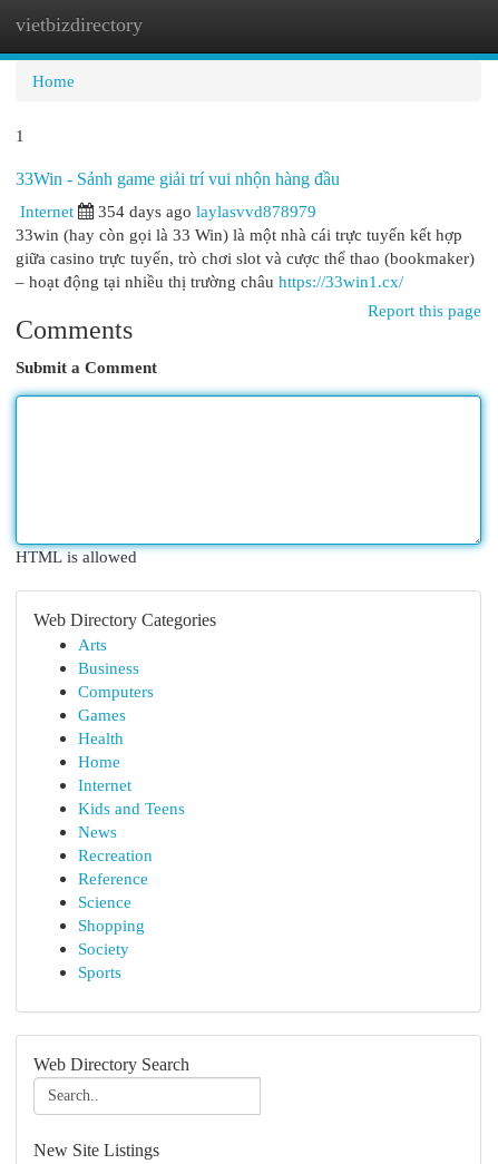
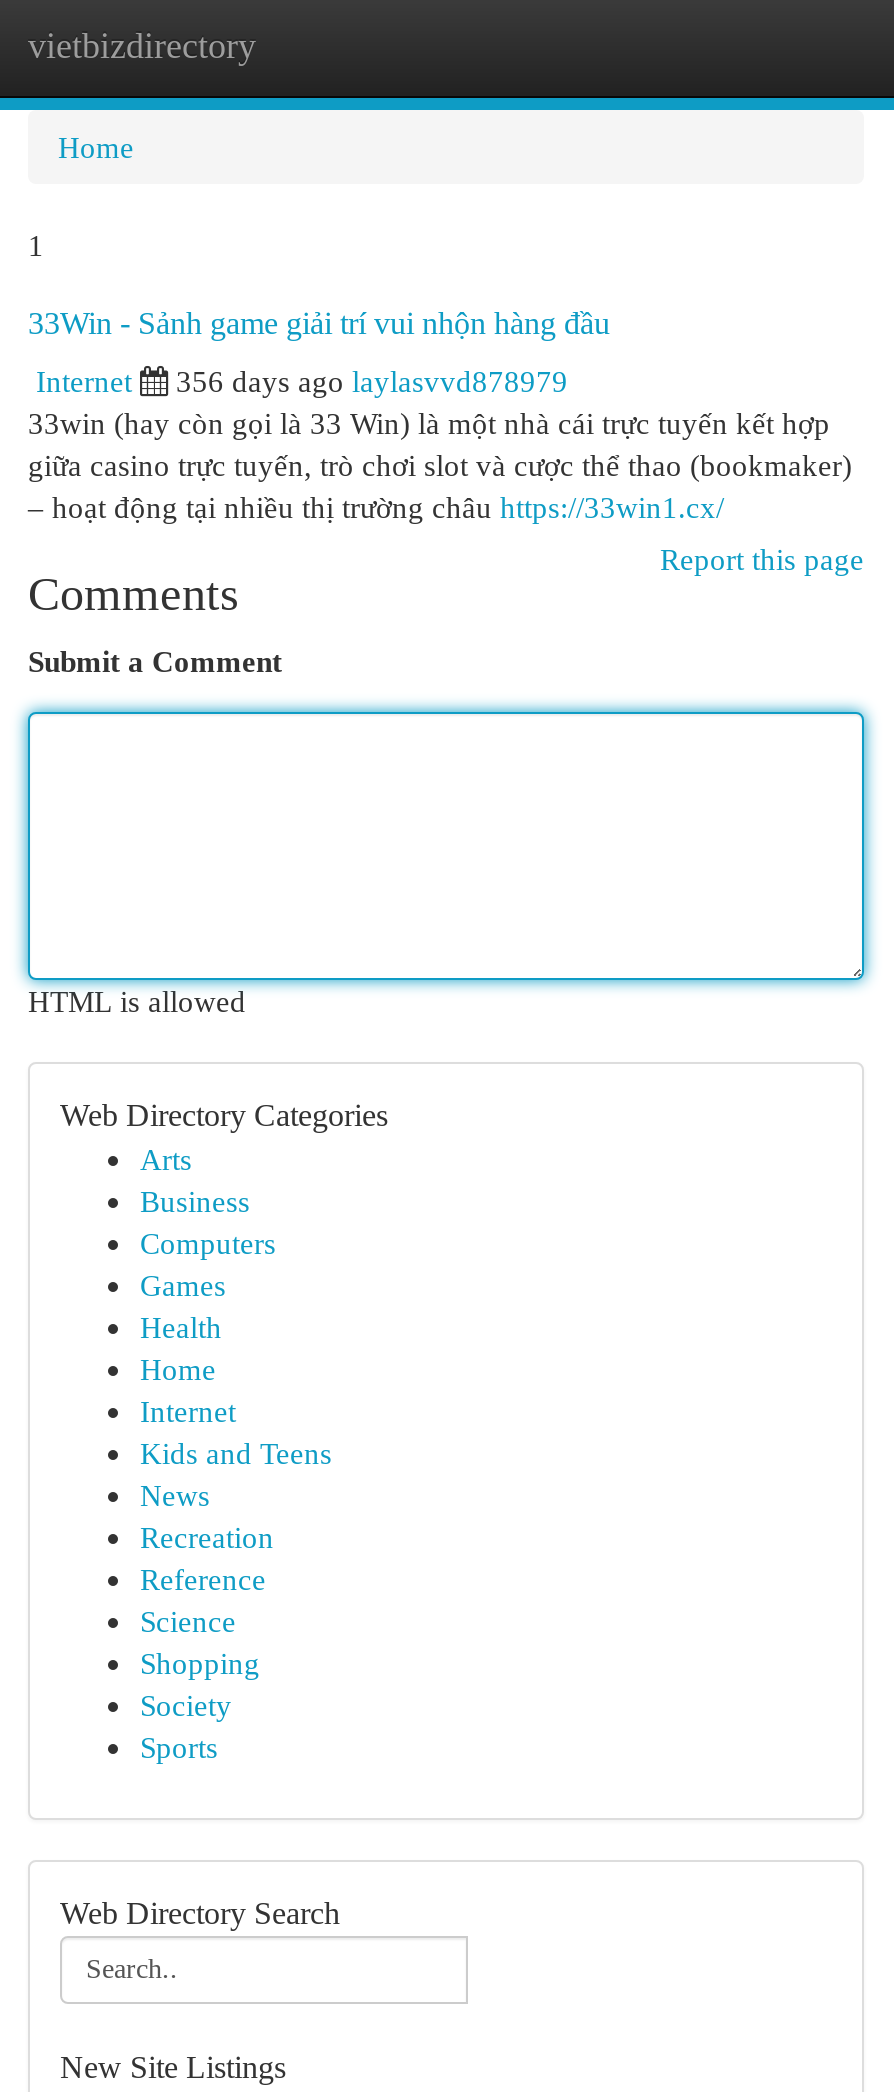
- 354 days ago laylasvvd878979
+ 356 days ago laylasvvd878979
